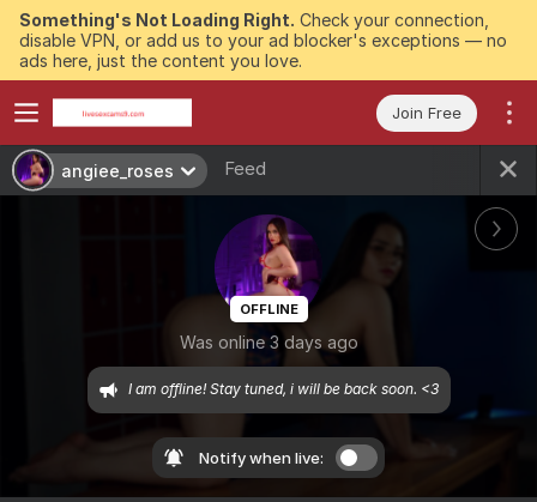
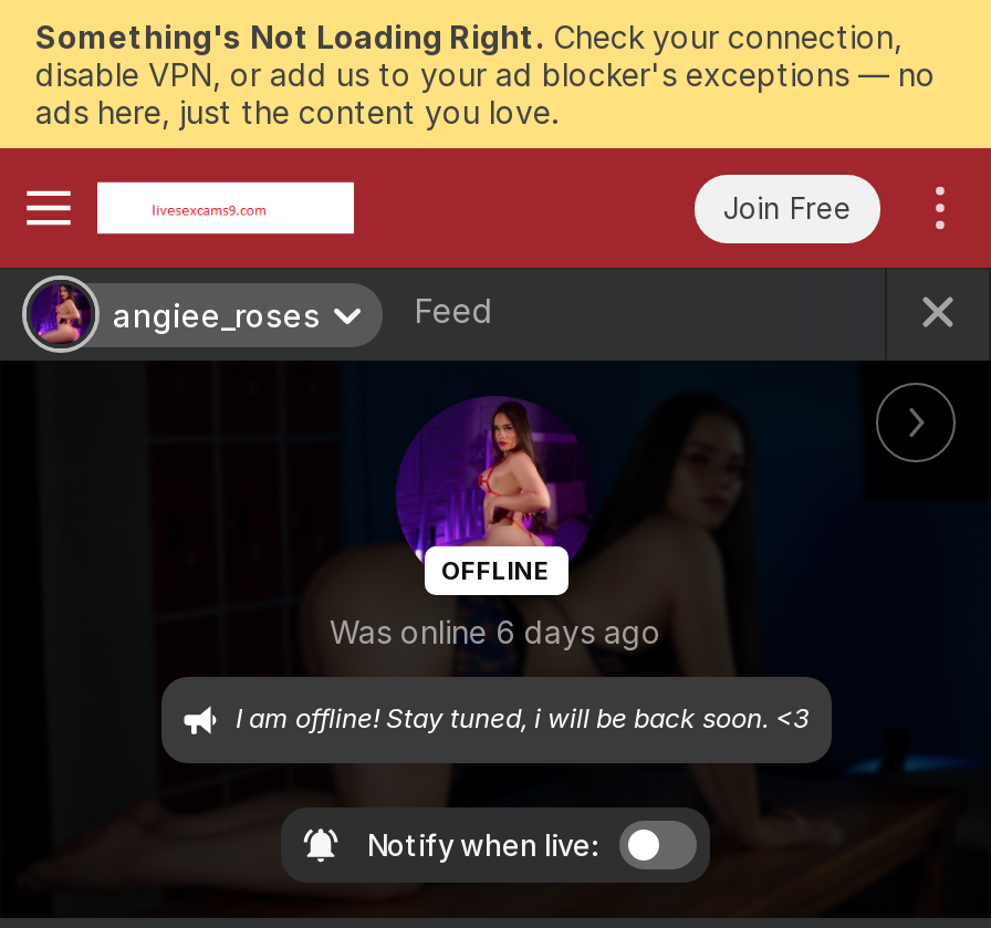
- Was online 3 days ago
+ Was online 6 days ago
